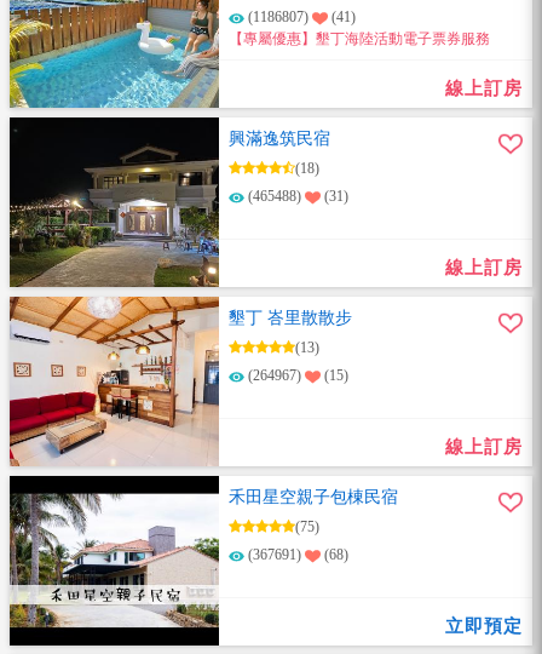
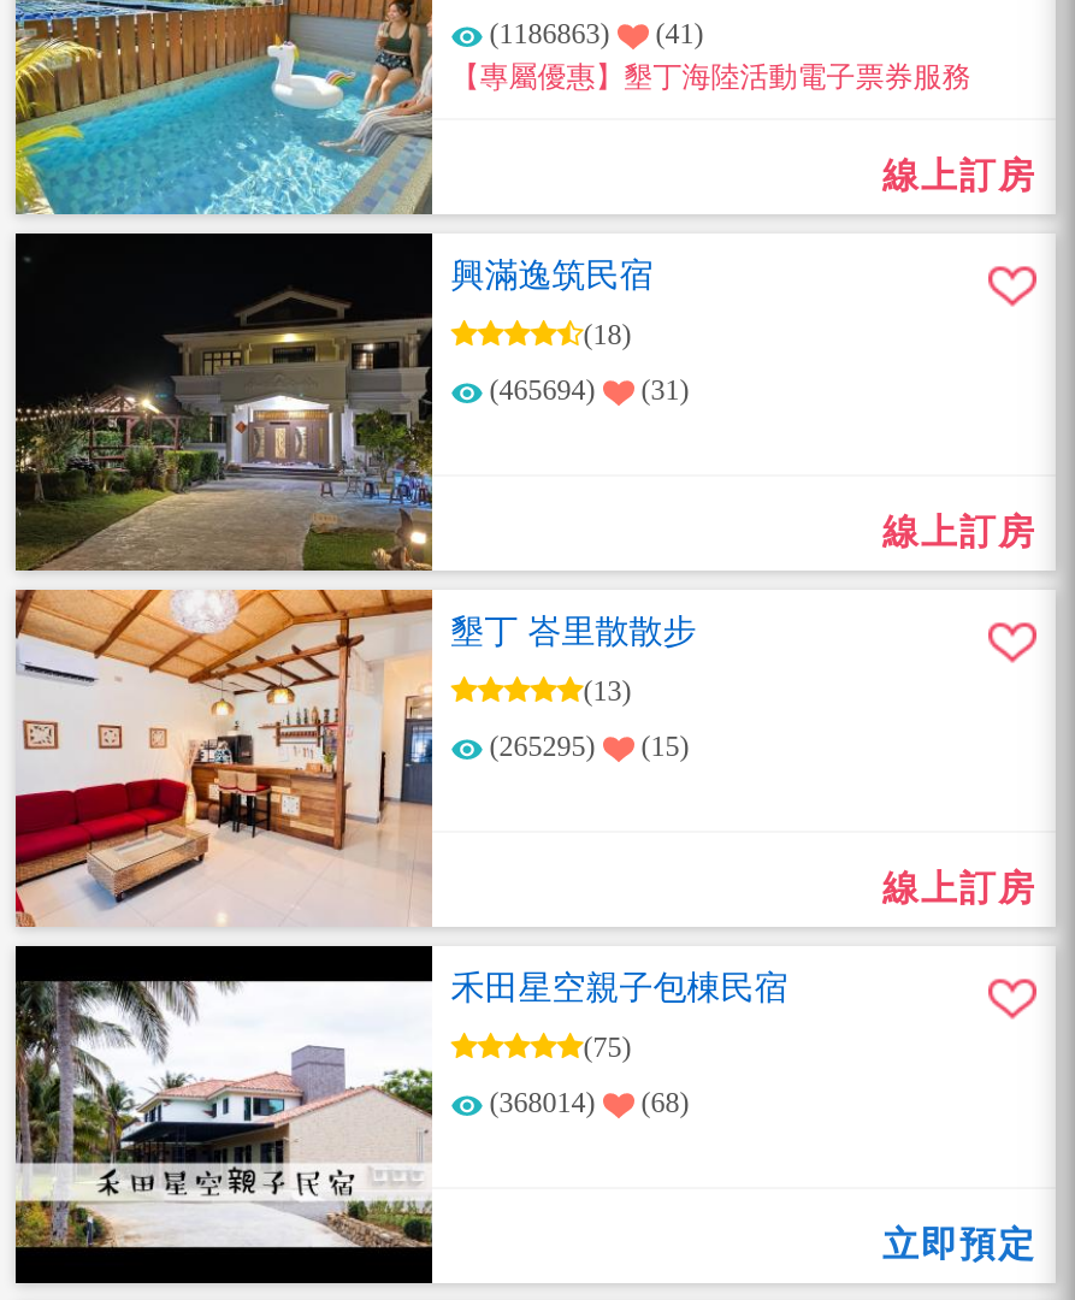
- (1186807) (41)
+ (1186863) (41)

- (465488) (31)
+ (465694) (31)

- (264967) (15)
+ (265295) (15)

- (367691) (68)
+ (368014) (68)
